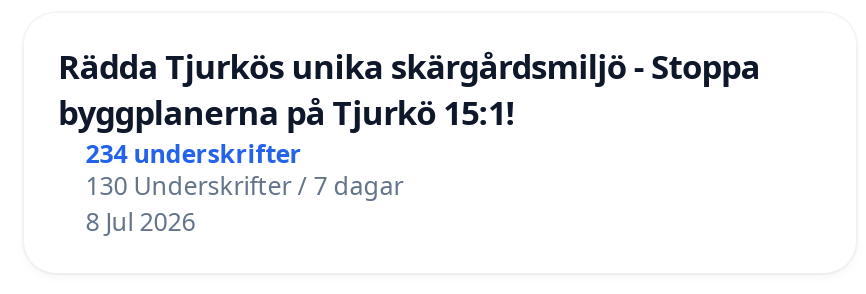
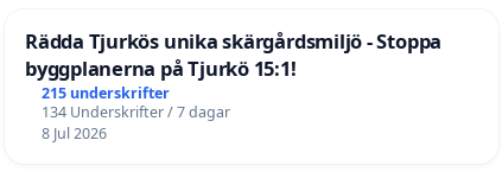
- 234 underskrifter
+ 215 underskrifter

- 130 Underskrifter / 7 dagar
+ 134 Underskrifter / 7 dagar
